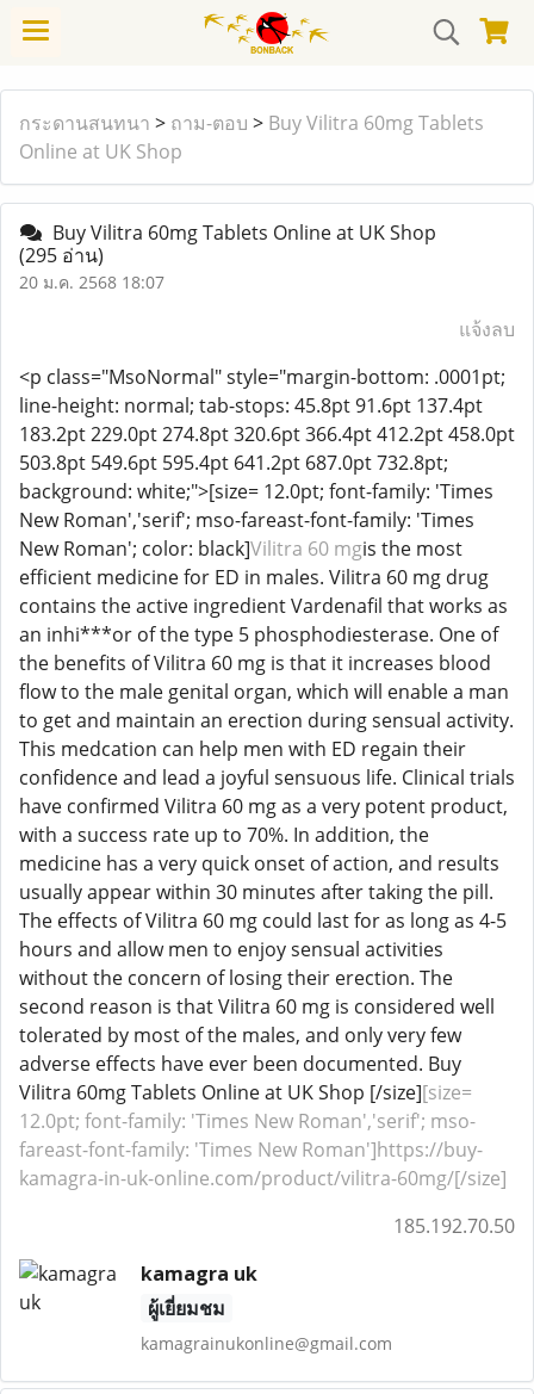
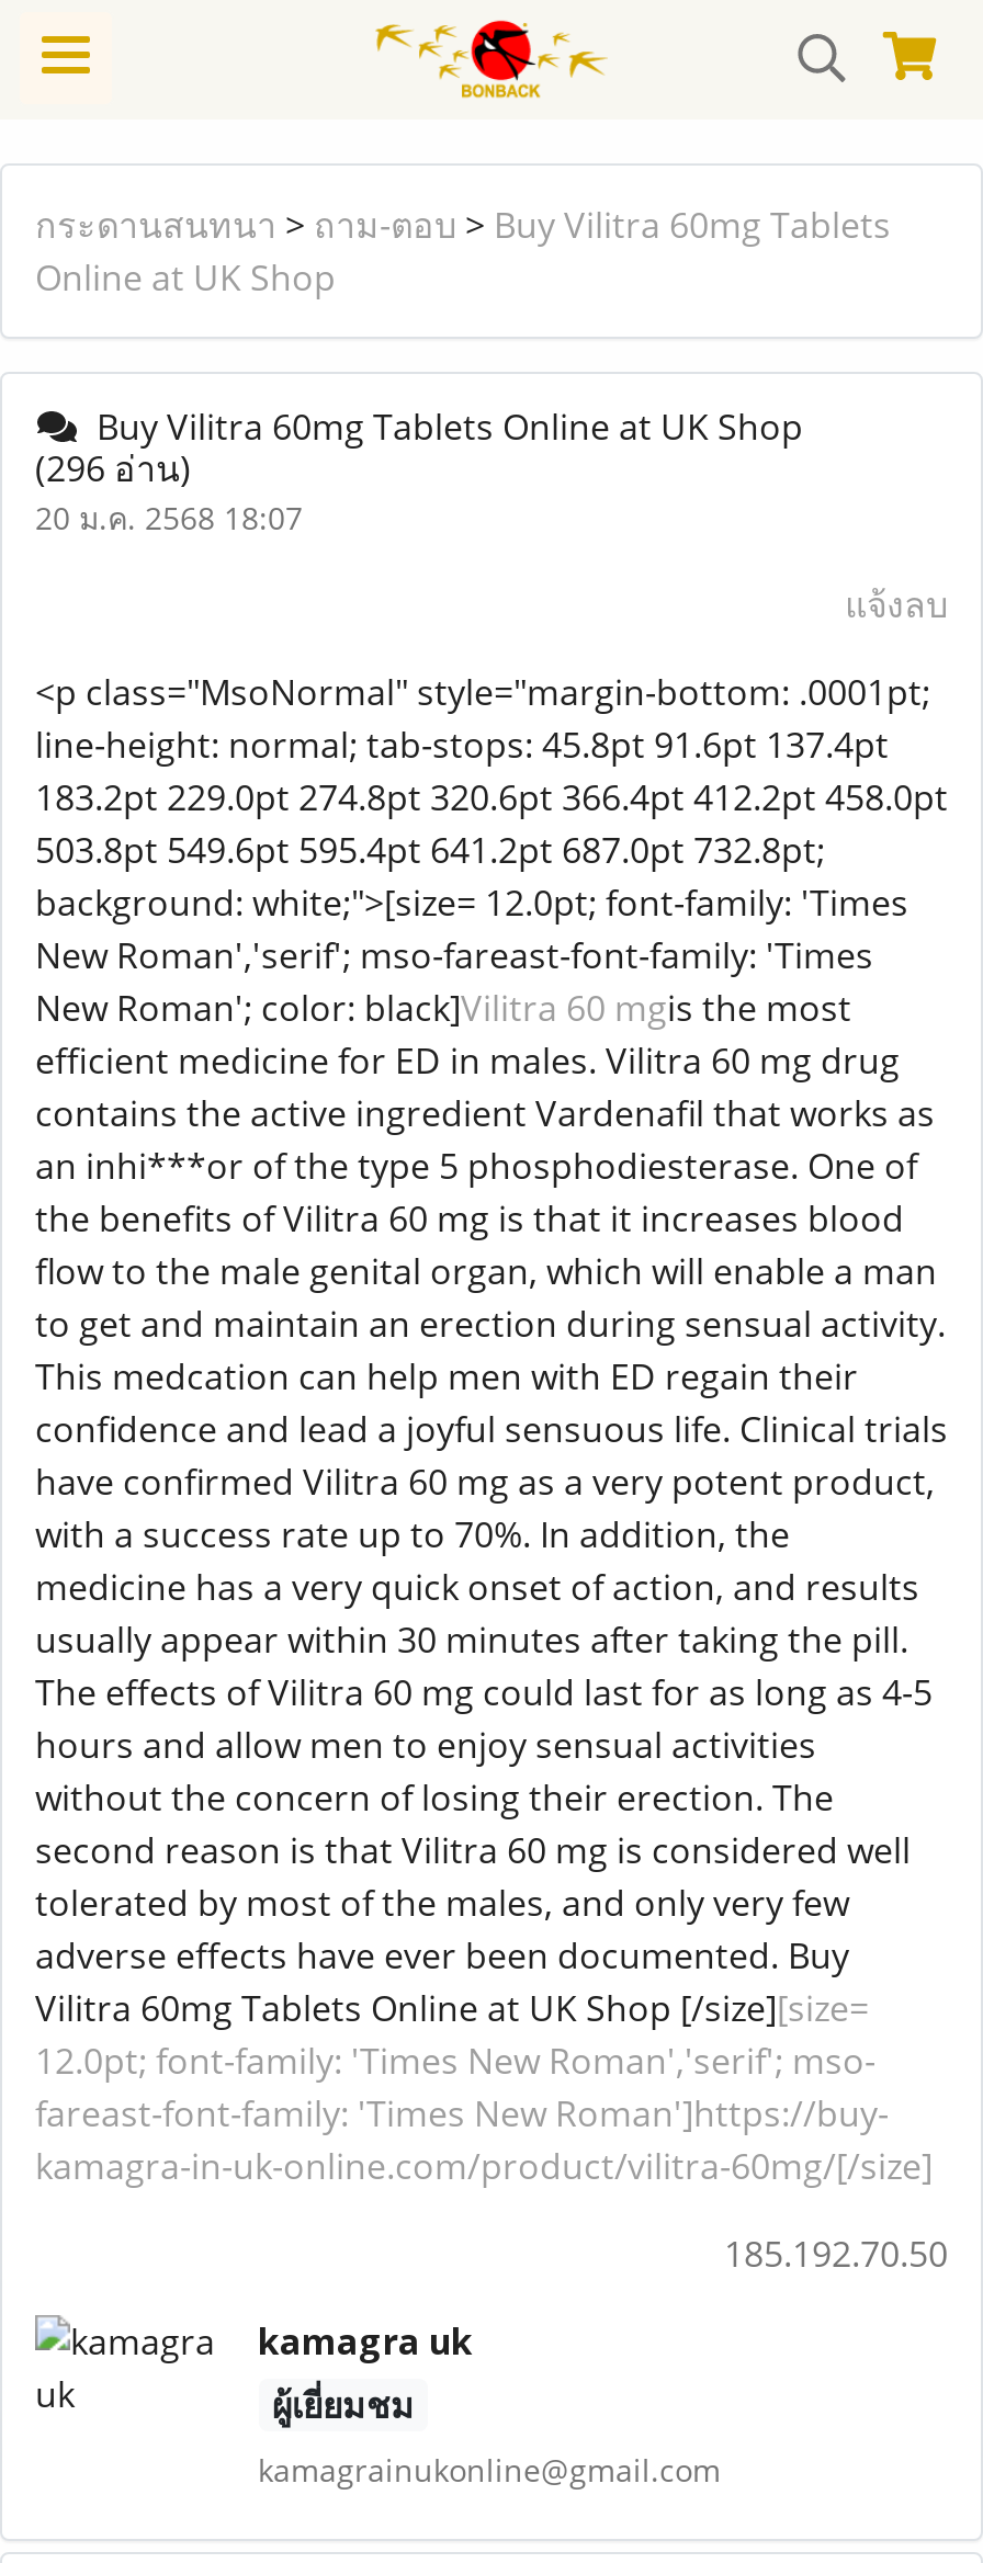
- (295 อ่าน)
+ (296 อ่าน)
